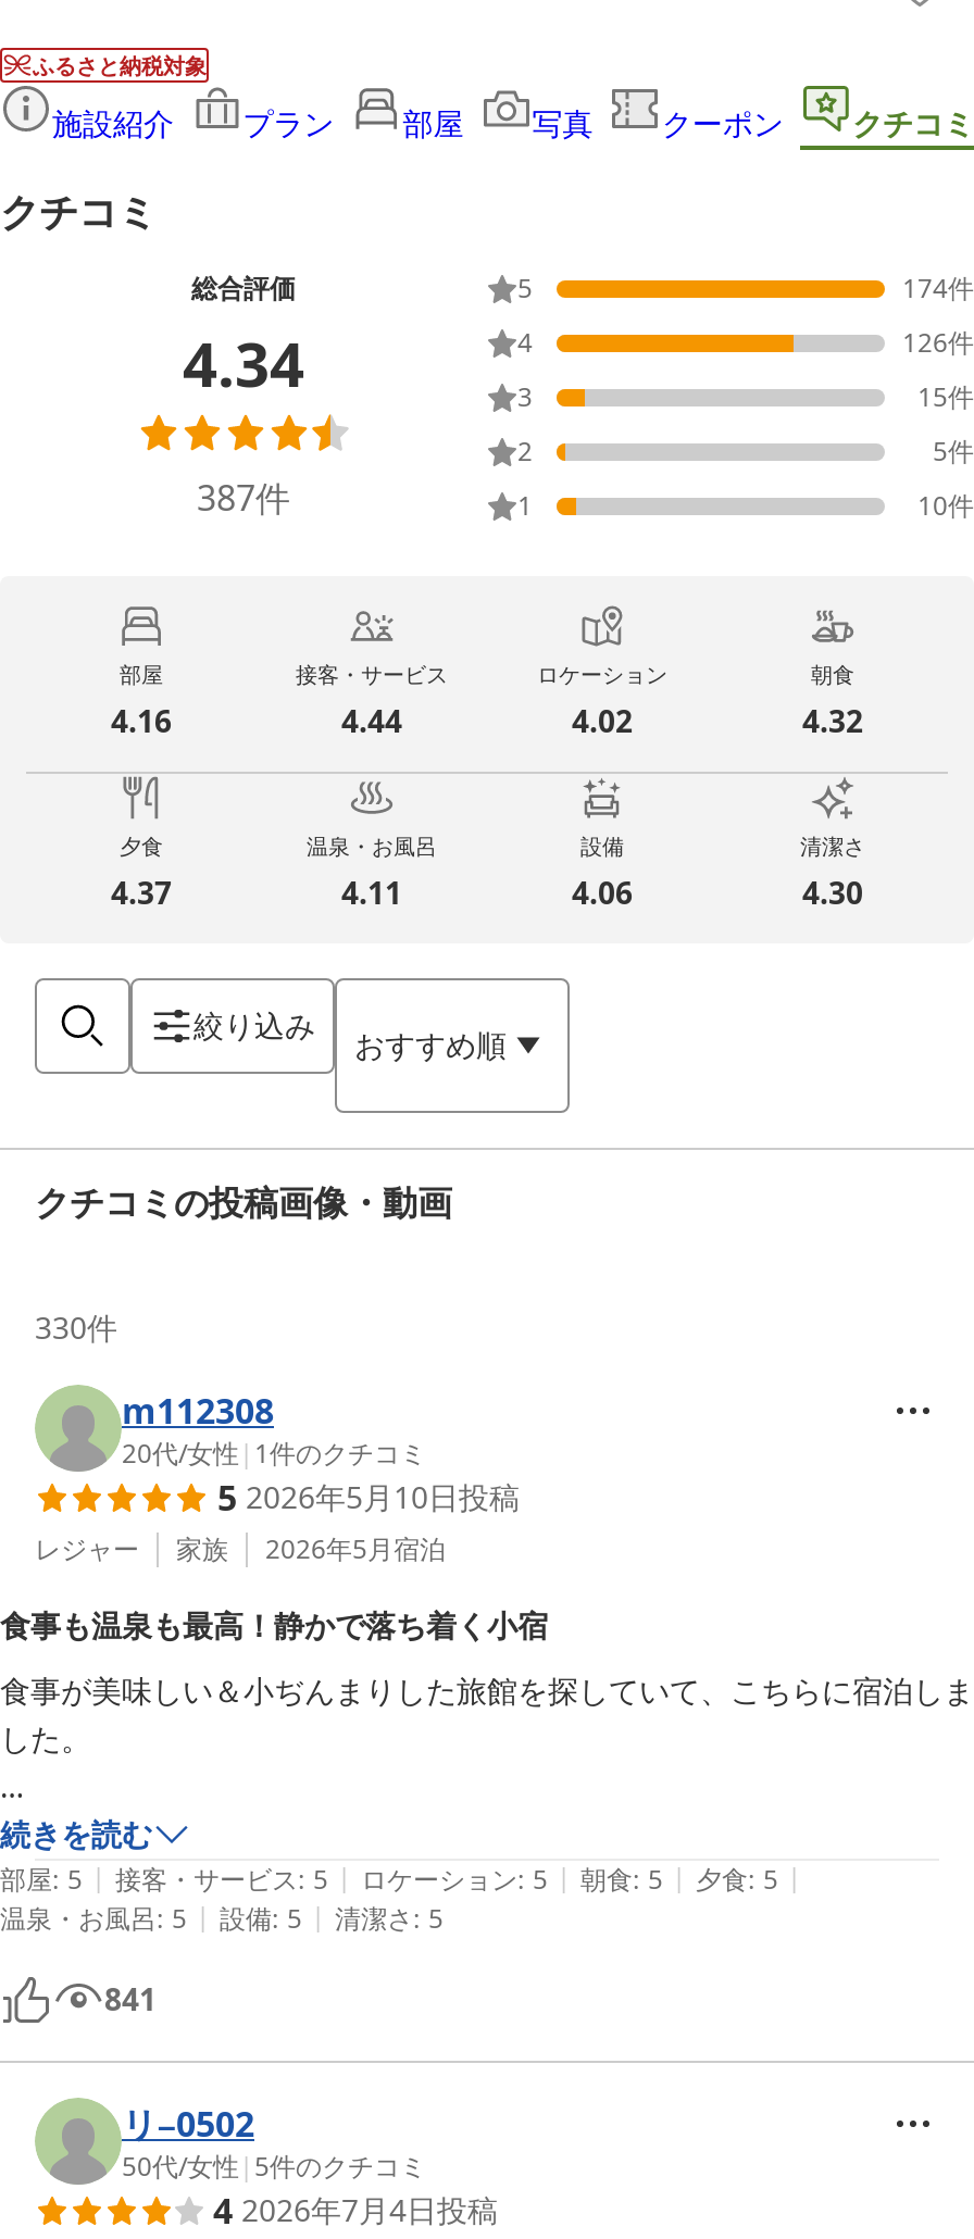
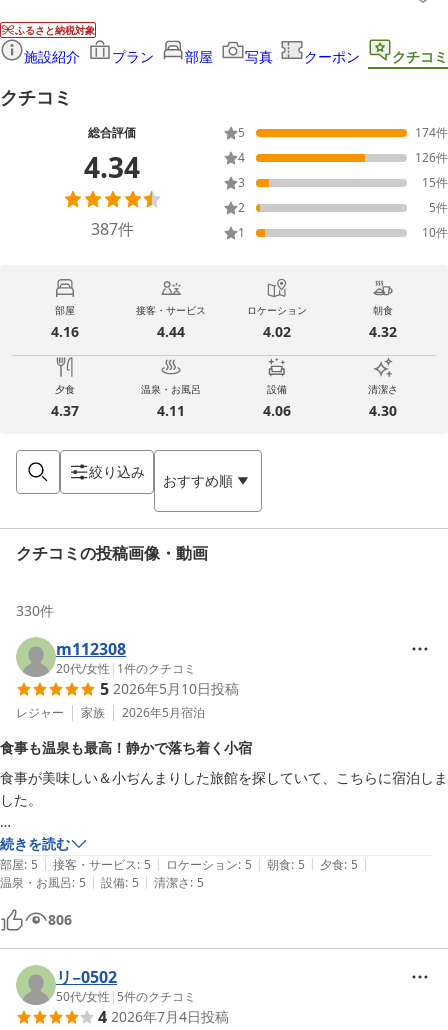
- 841
+ 806
